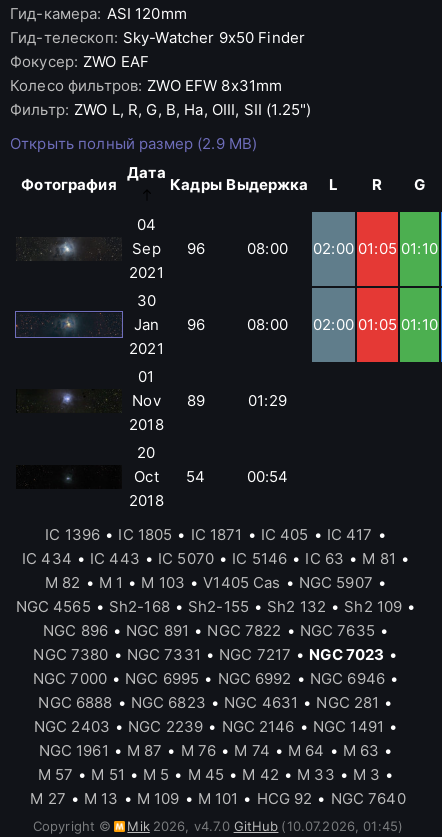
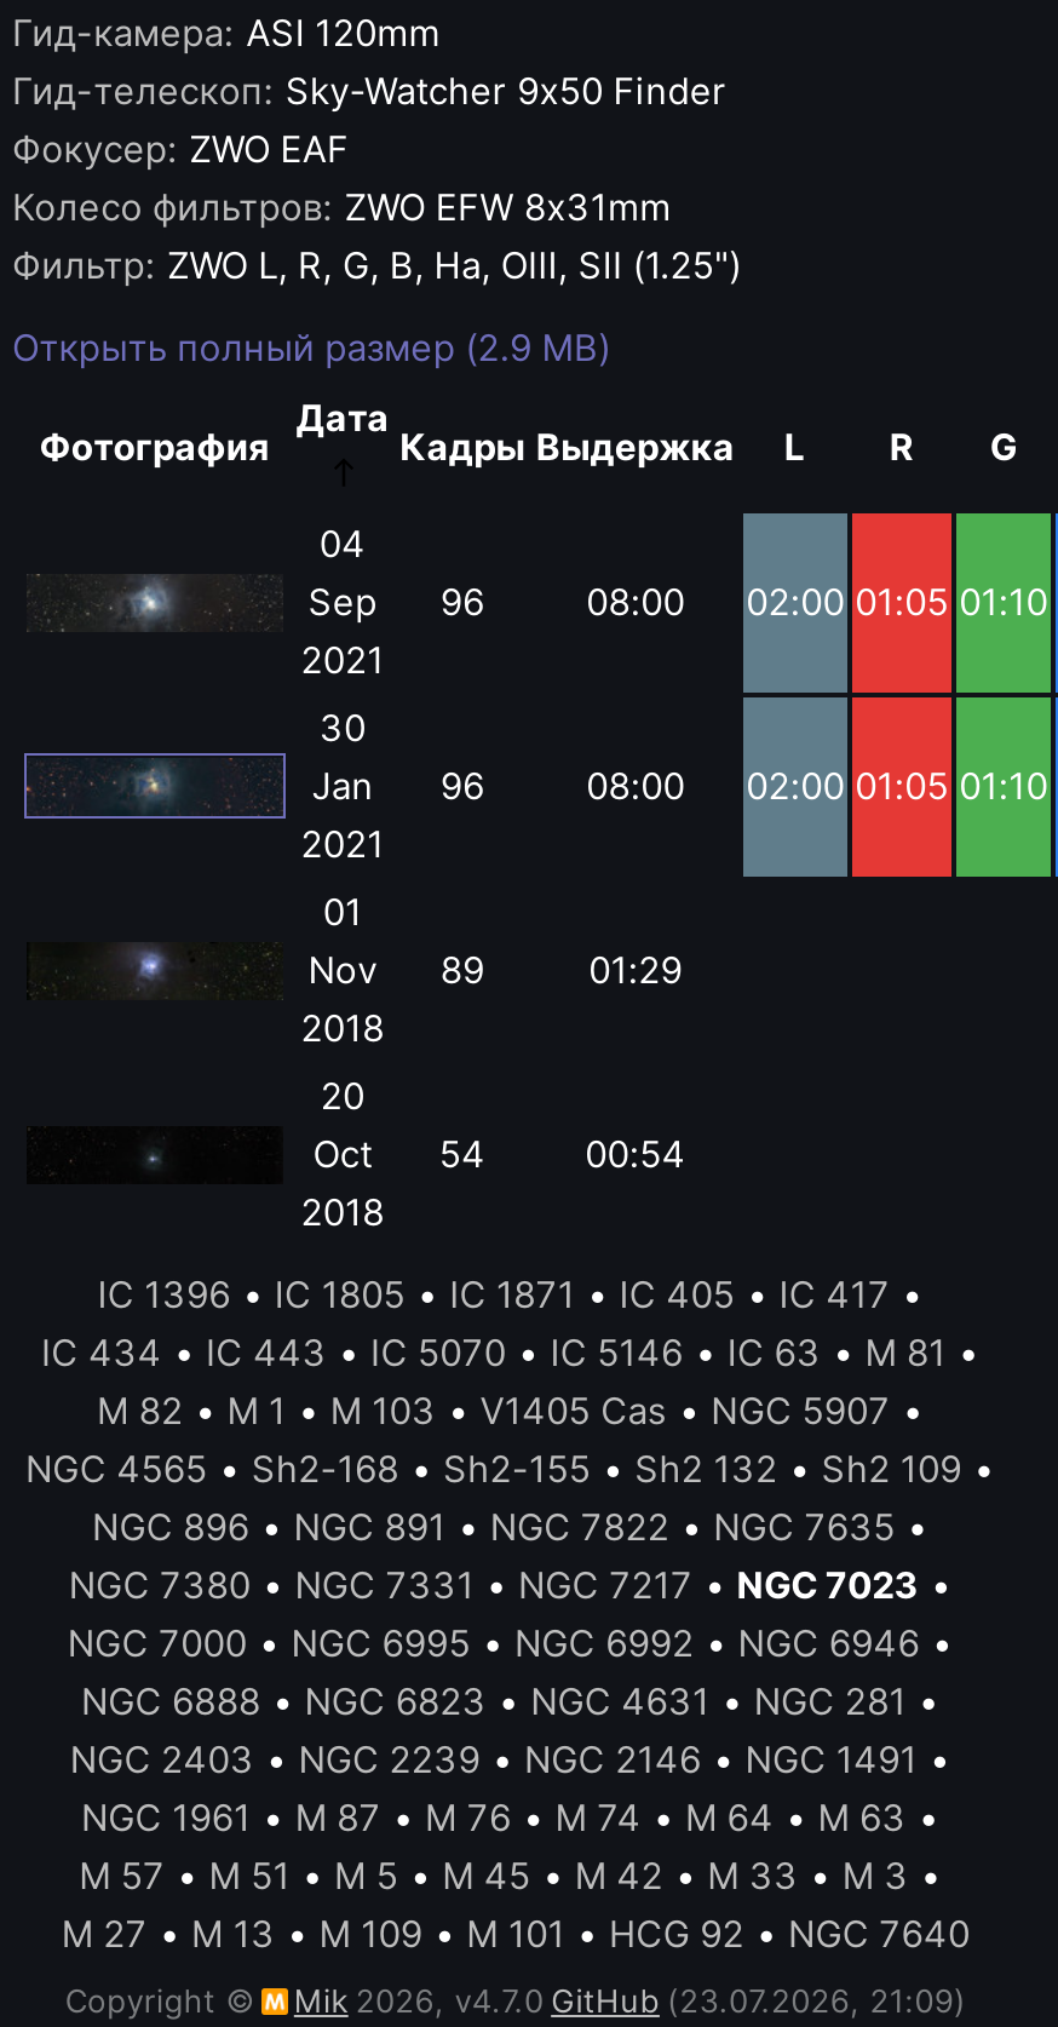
- Copyright © Mik 2026, v4.7.0 GitHub (10.07.2026, 01:45)
+ Copyright © Mik 2026, v4.7.0 GitHub (23.07.2026, 21:09)
